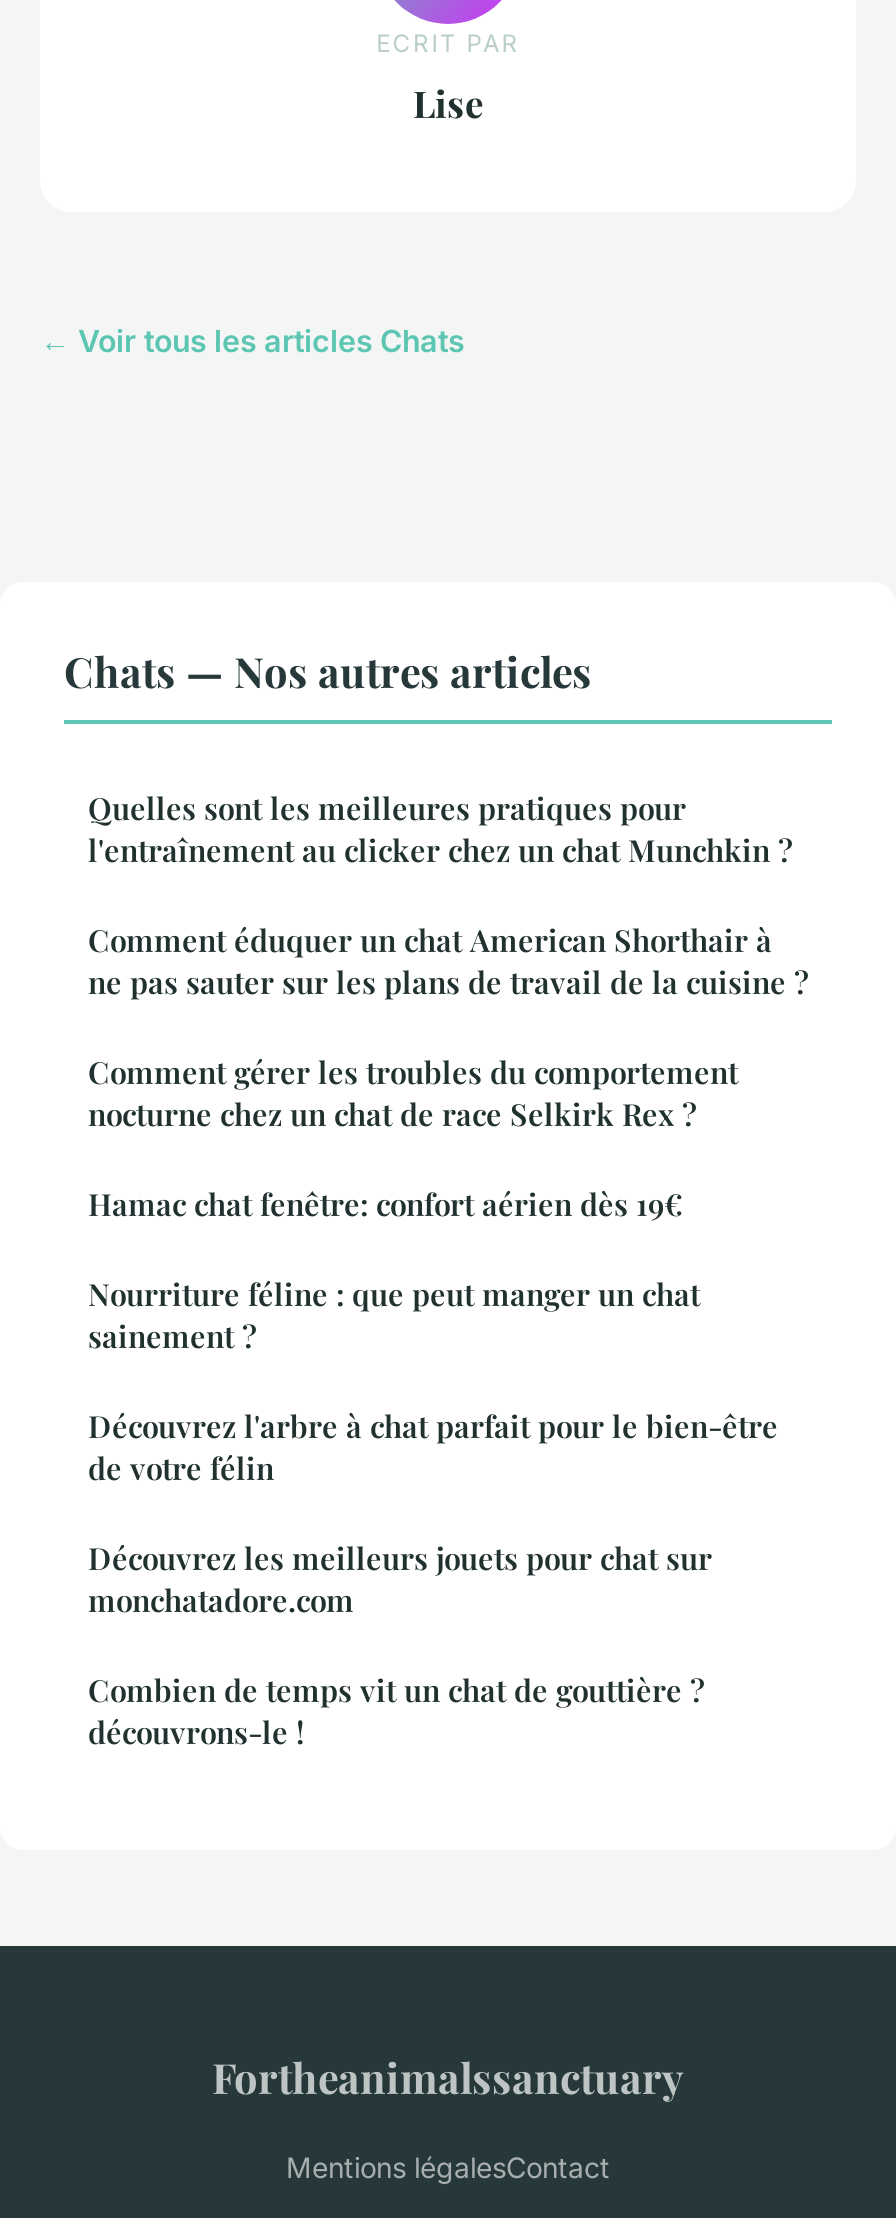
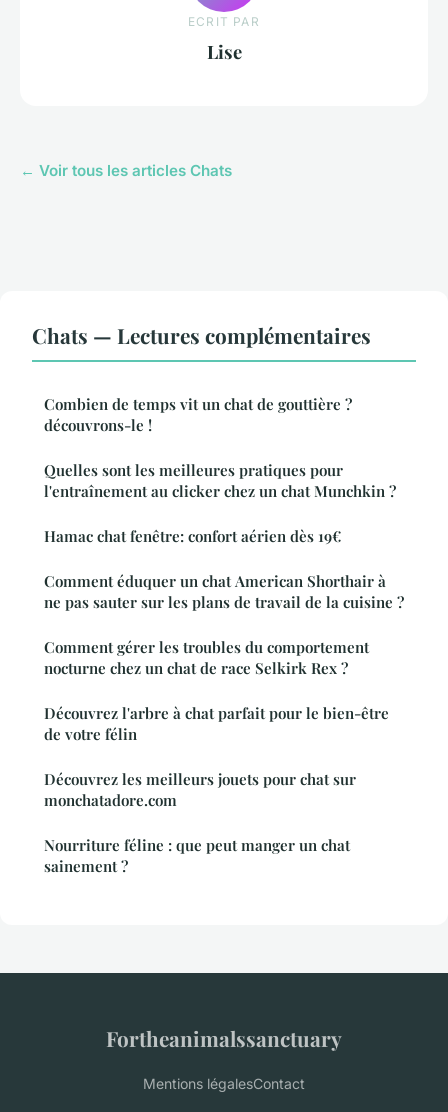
- Chats — Nos autres articles
+ Chats — Lectures complémentaires

moved down: Quelles sont les meilleures pratiques pour | l'entraînement au clicker chez un chat Munchkin ?

moved down: Comment éduquer un chat American Shorthair à | ne pas sauter sur les plans de travail de la cuisine ? | Comment gérer les troubles du comportement | nocturne chez un chat de race Selkirk Rex ?

moved up: Hamac chat fenêtre: confort aérien dès 19€

moved down: Nourriture féline : que peut manger un chat | sainement ?

moved up: Combien de temps vit un chat de gouttière ? | découvrons-le !
